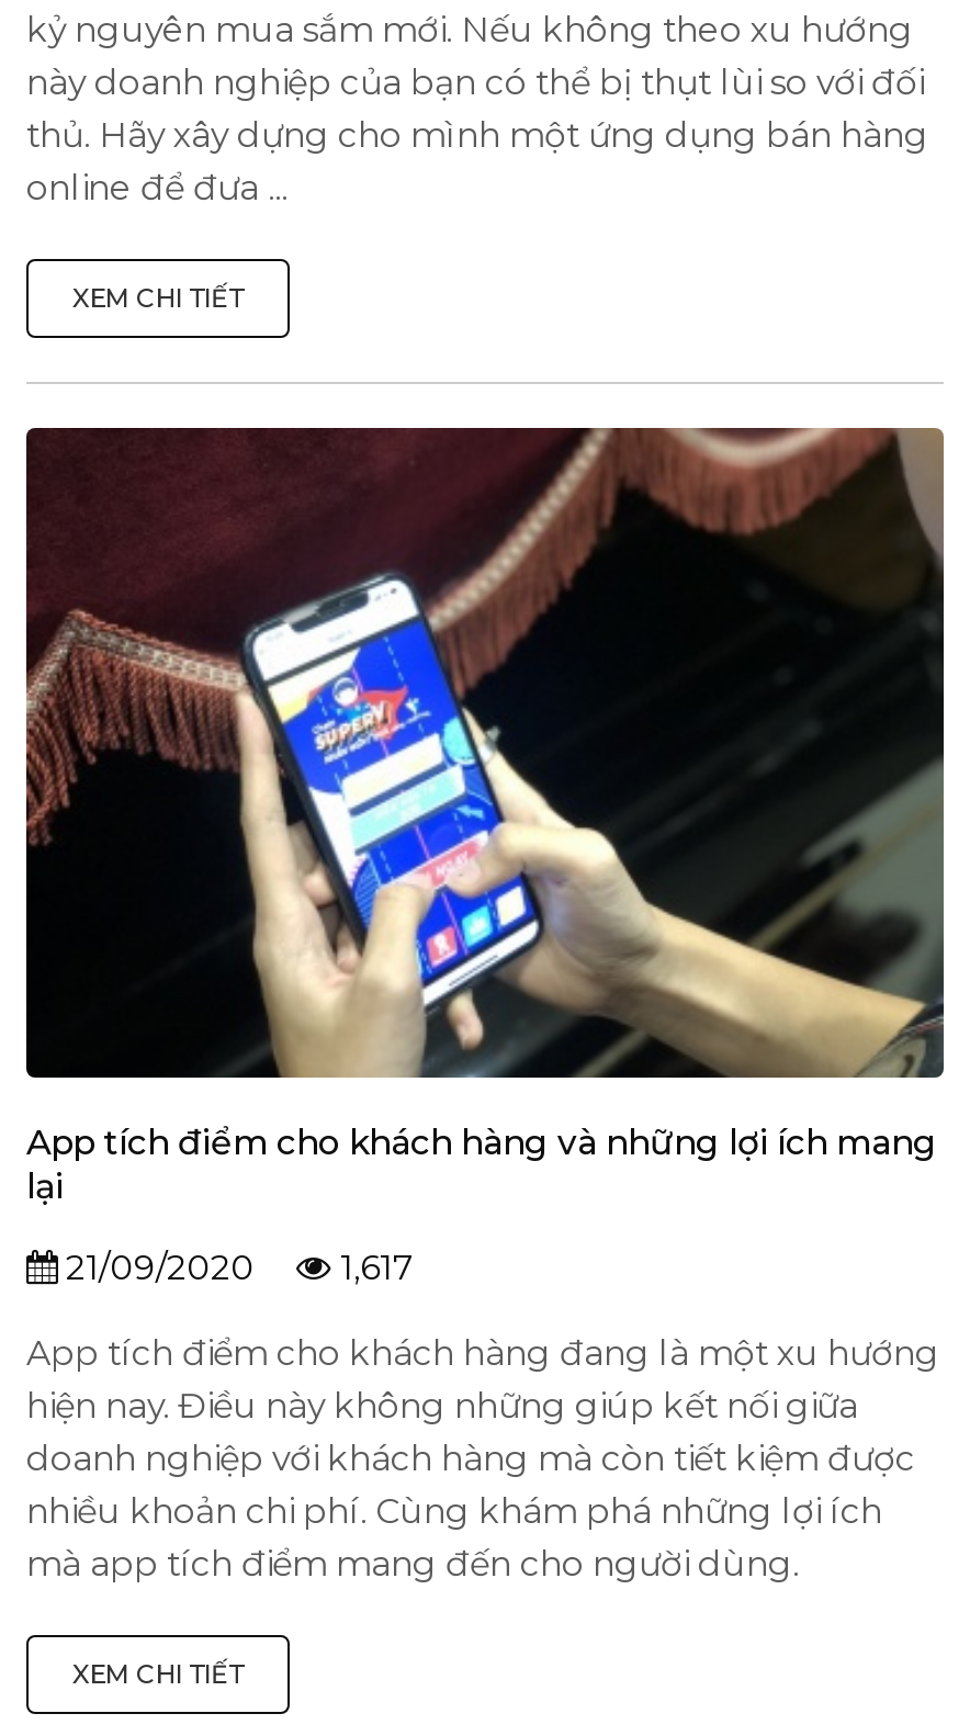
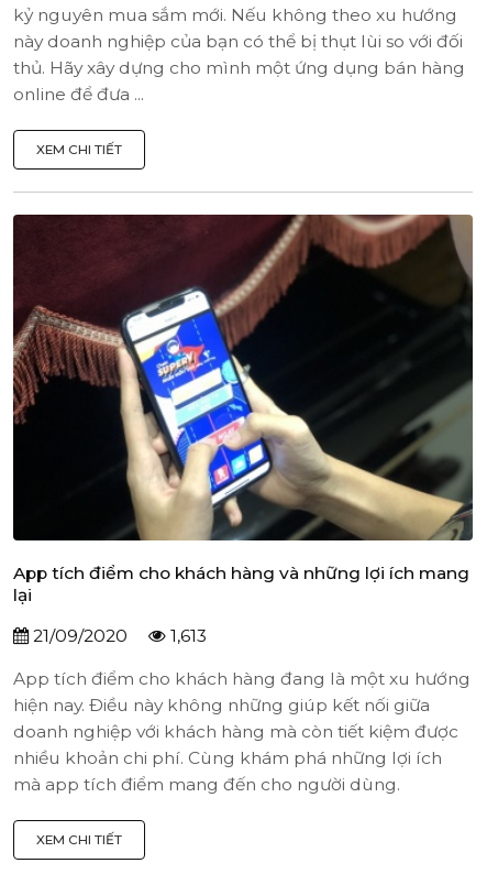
- 21/09/2020 1,617
+ 21/09/2020 1,613
